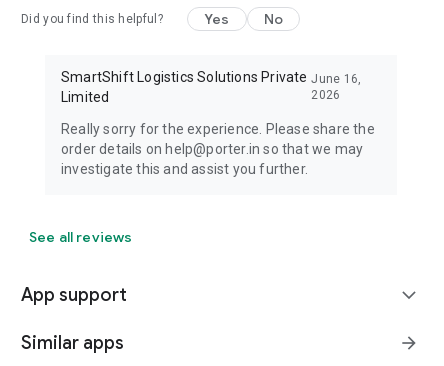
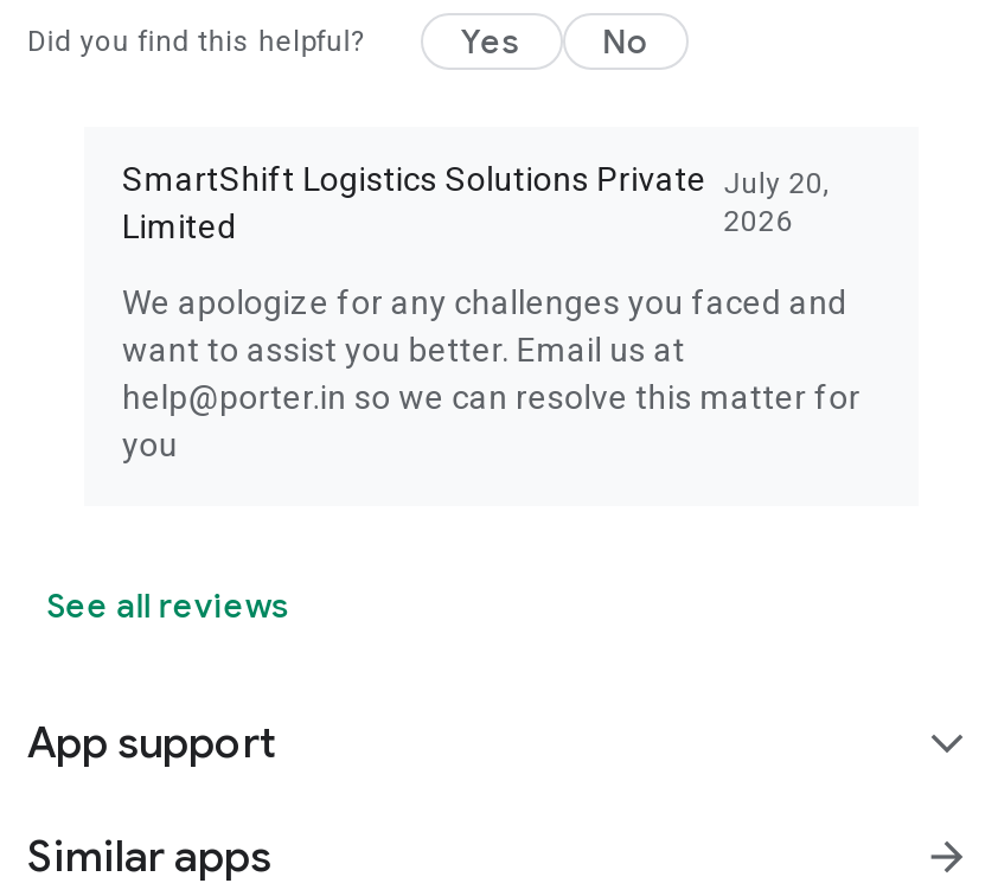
- SmartShift Logistics Solutions Private June 16,
+ SmartShift Logistics Solutions Private July 20,

- Really sorry for the experience. Please share the
- order details on help@porter.in so that we may
- investigate this and assist you further.
+ We apologize for any challenges you faced and
+ want to assist you better. Email us at
+ help@porter.in so we can resolve this matter for
+ you
